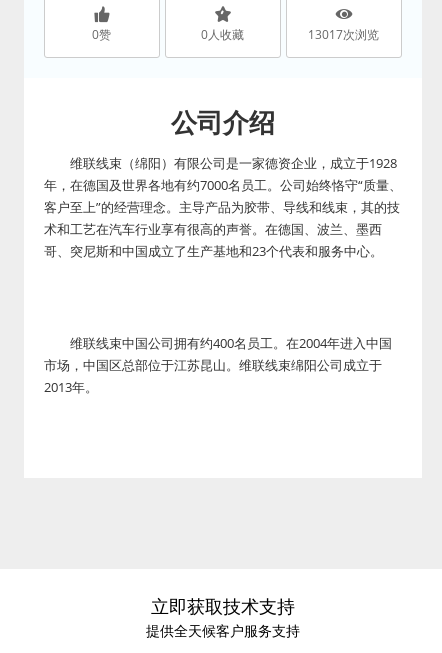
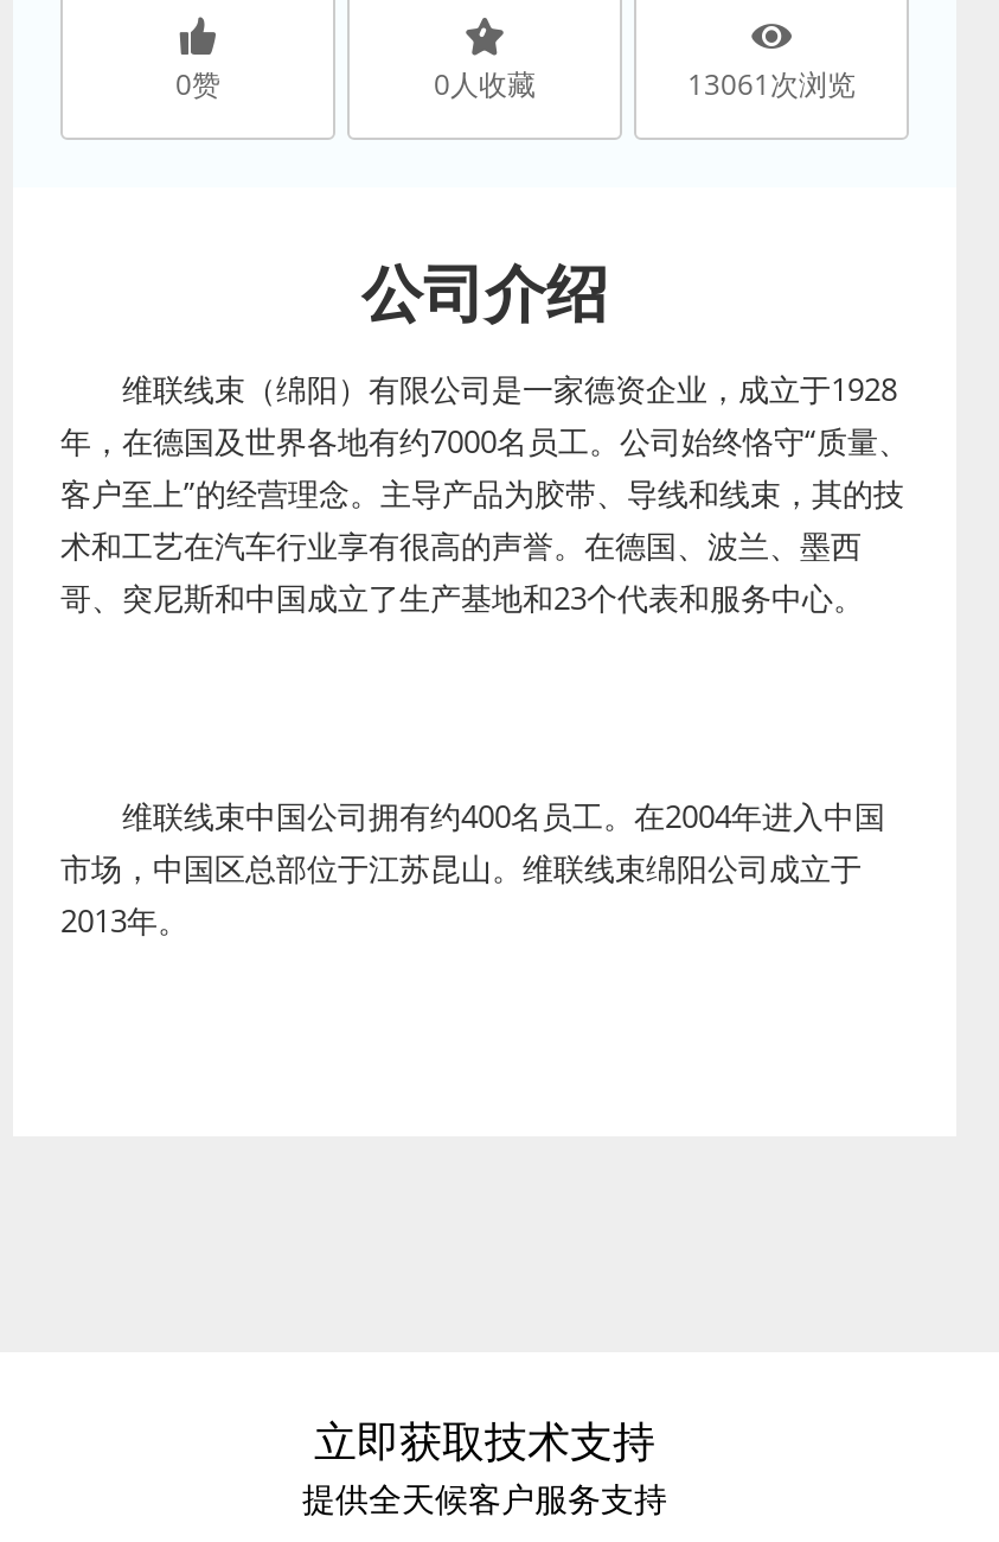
- 13017次浏览
+ 13061次浏览
